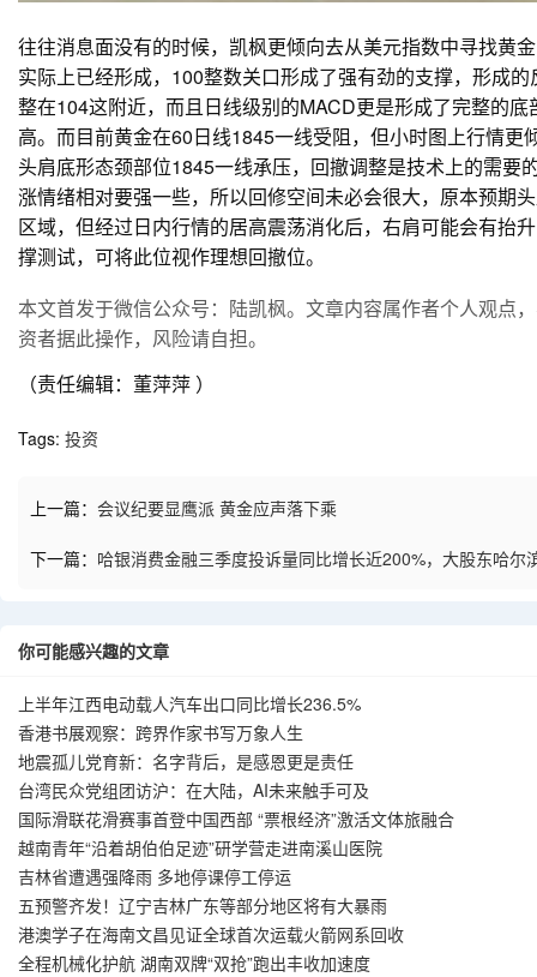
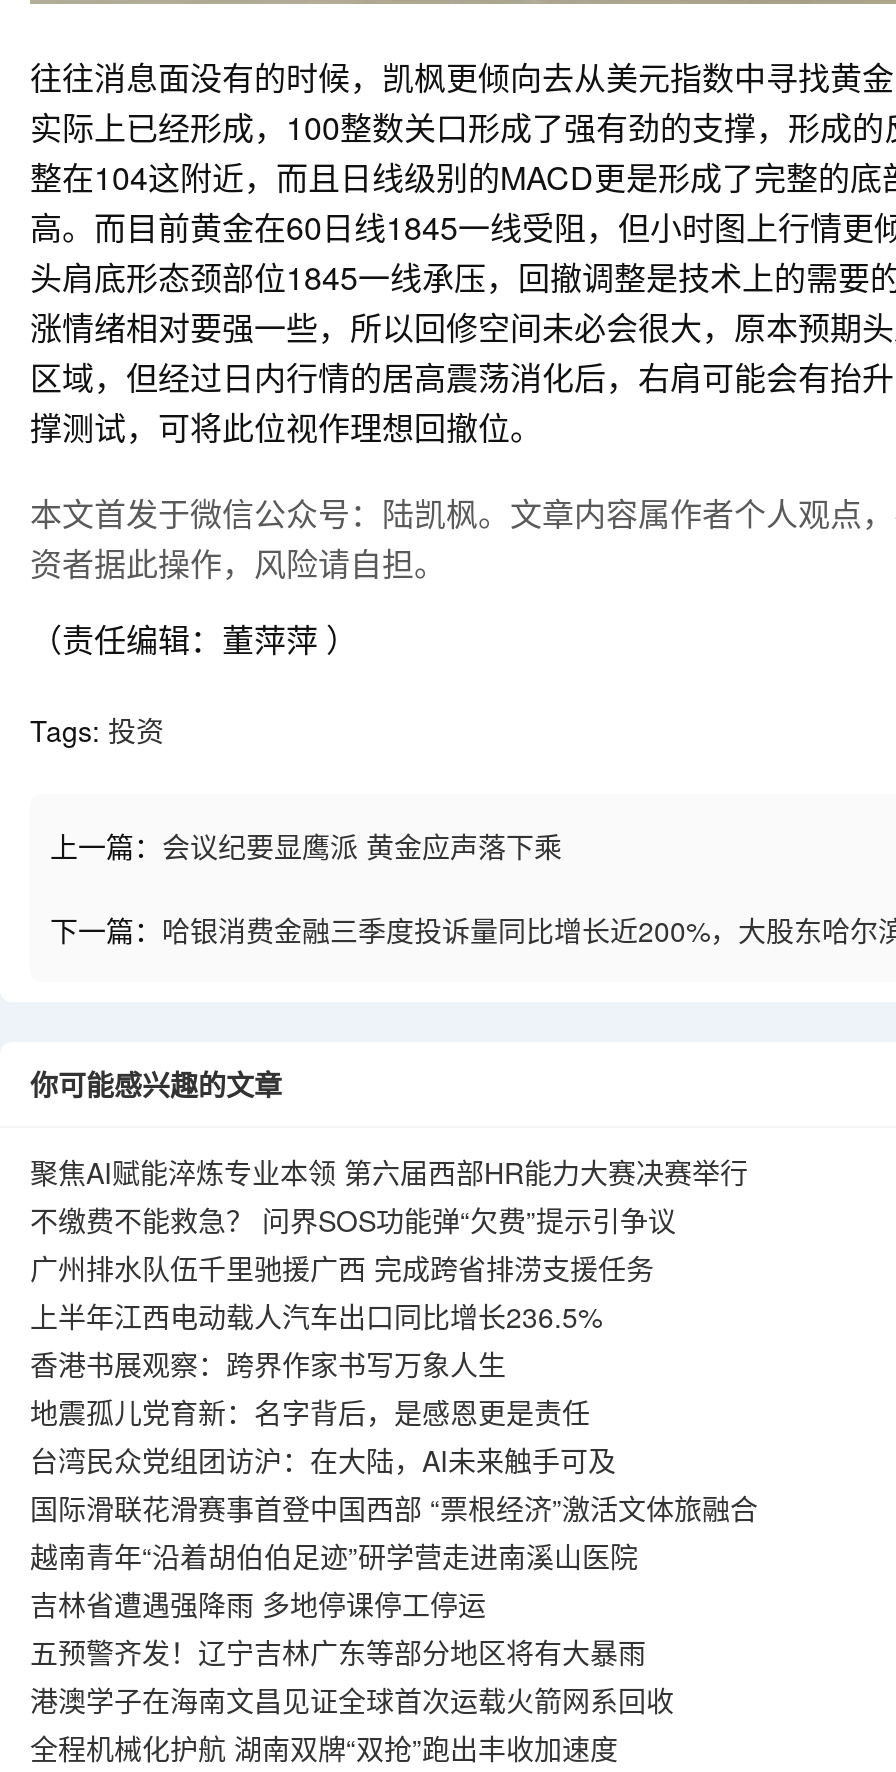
+ 聚焦AI赋能淬炼专业本领 第六届西部HR能力大赛决赛举行
+ 不缴费不能救急？ 问界SOS功能弹“欠费”提示引争议
+ 广州排水队伍千里驰援广西 完成跨省排涝支援任务
